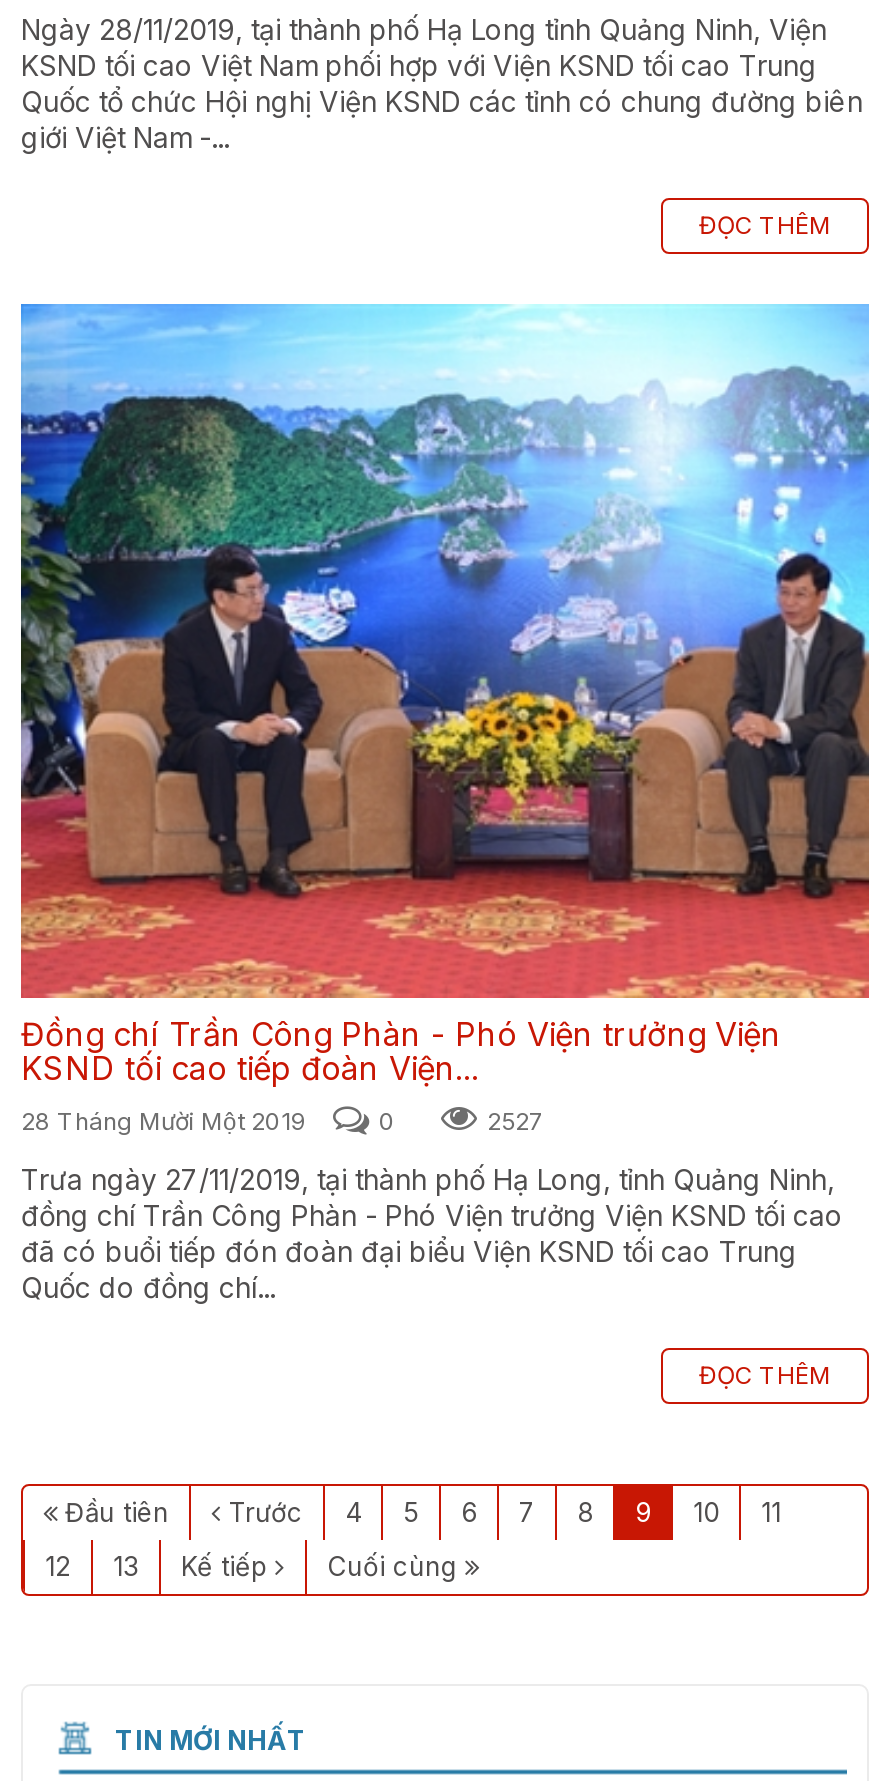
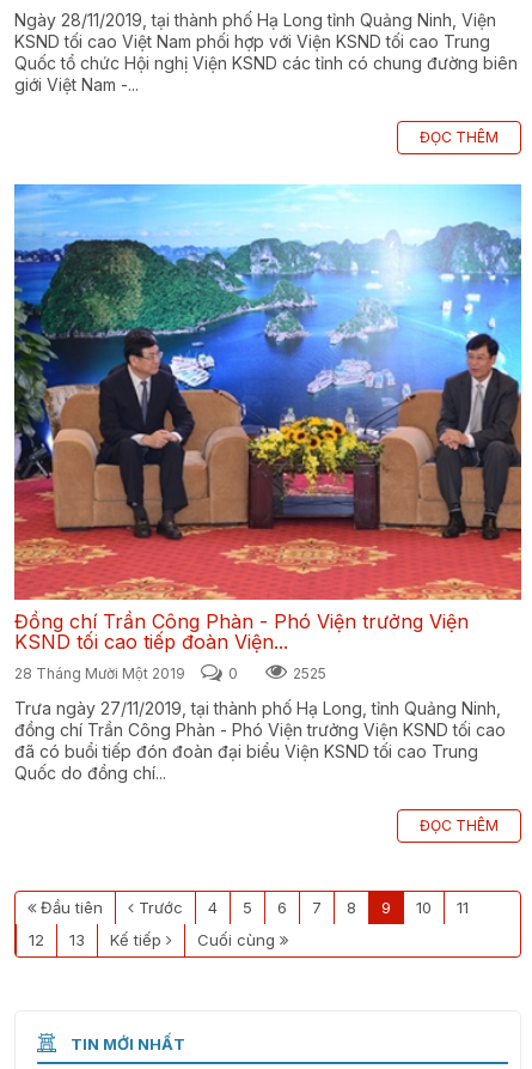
- 2527
+ 2525
